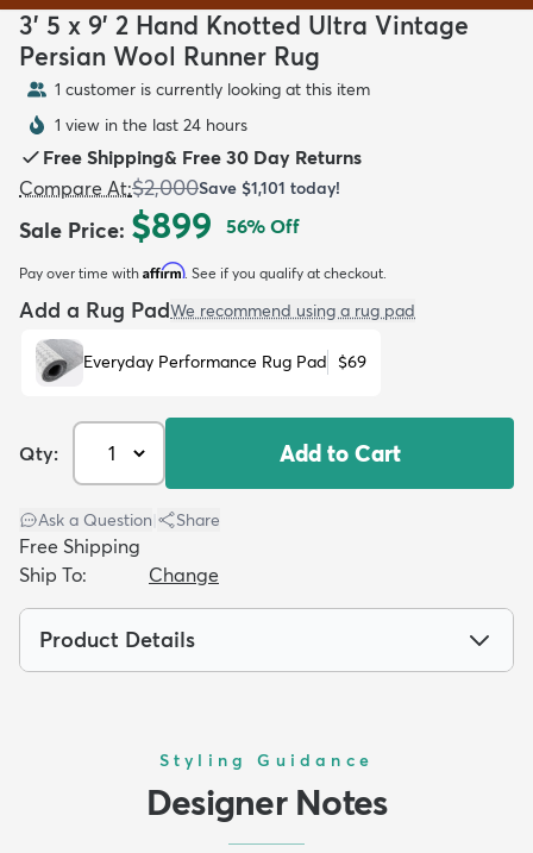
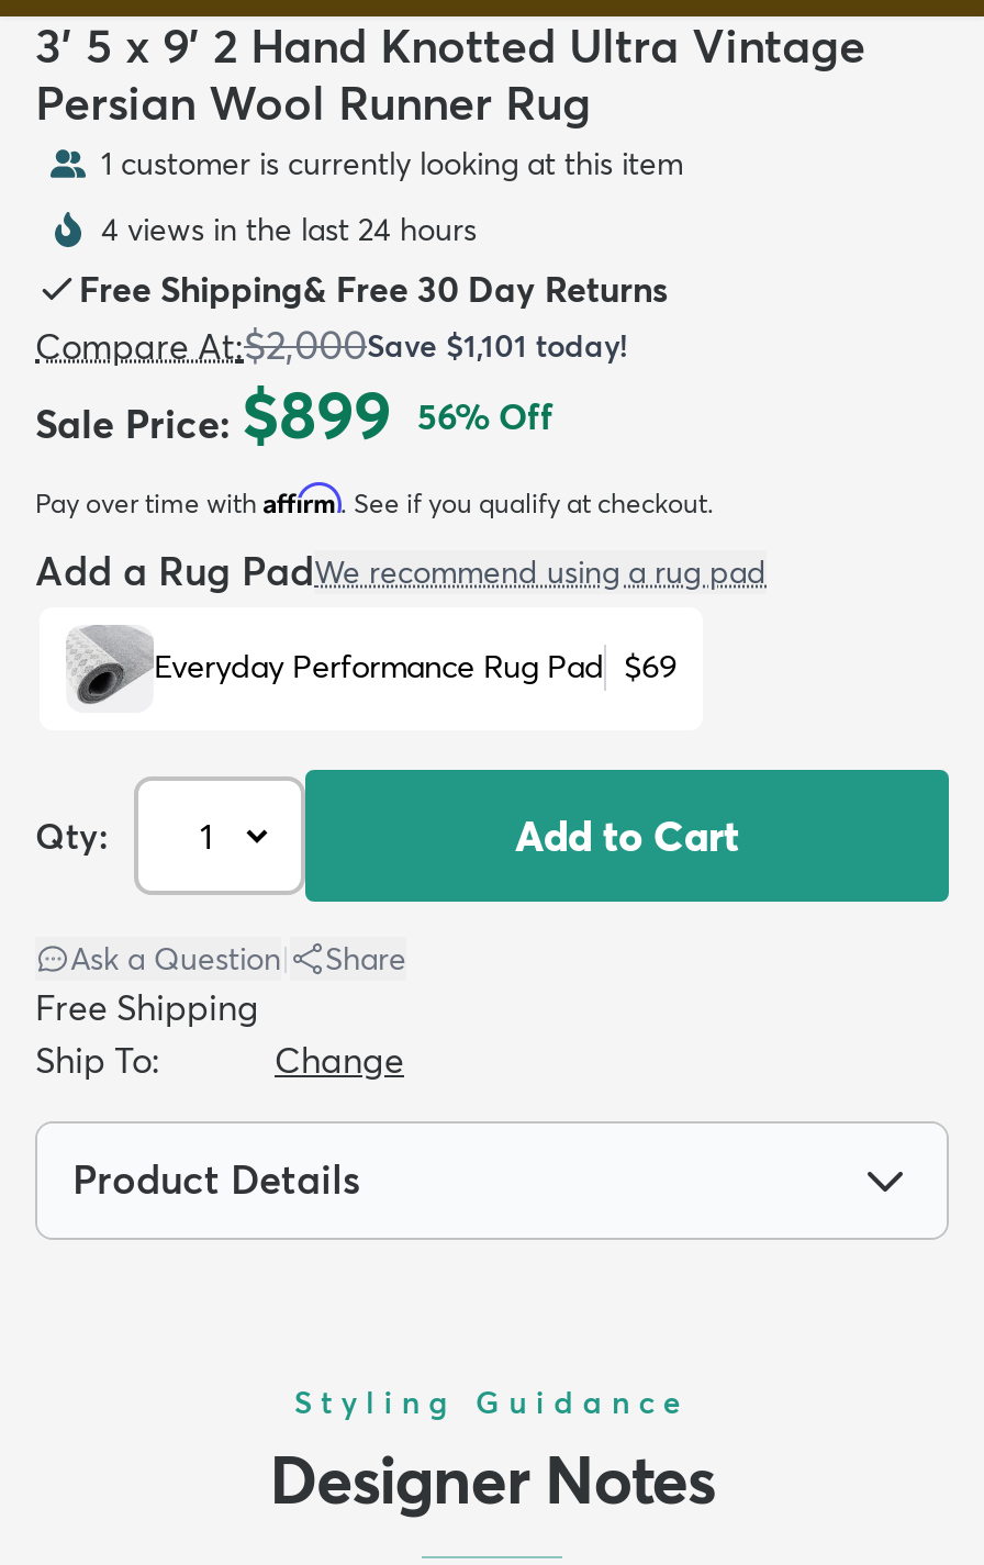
- 1 view in the last 24 hours
+ 4 views in the last 24 hours
